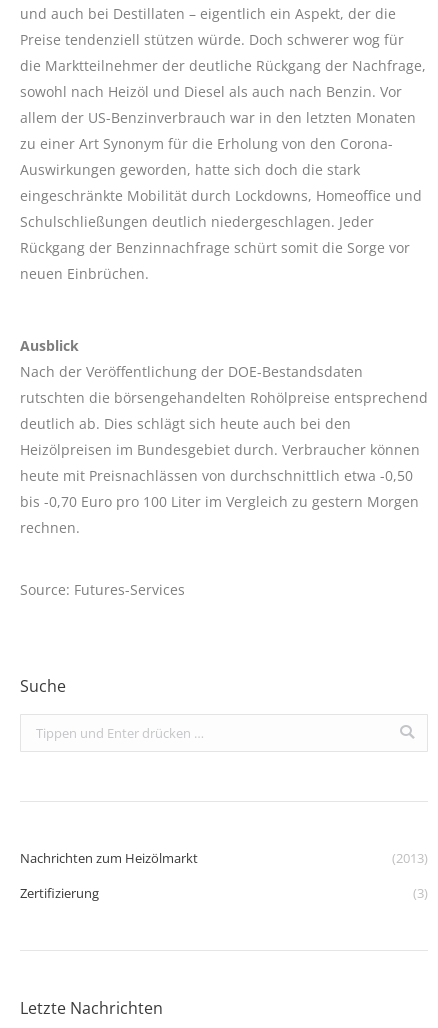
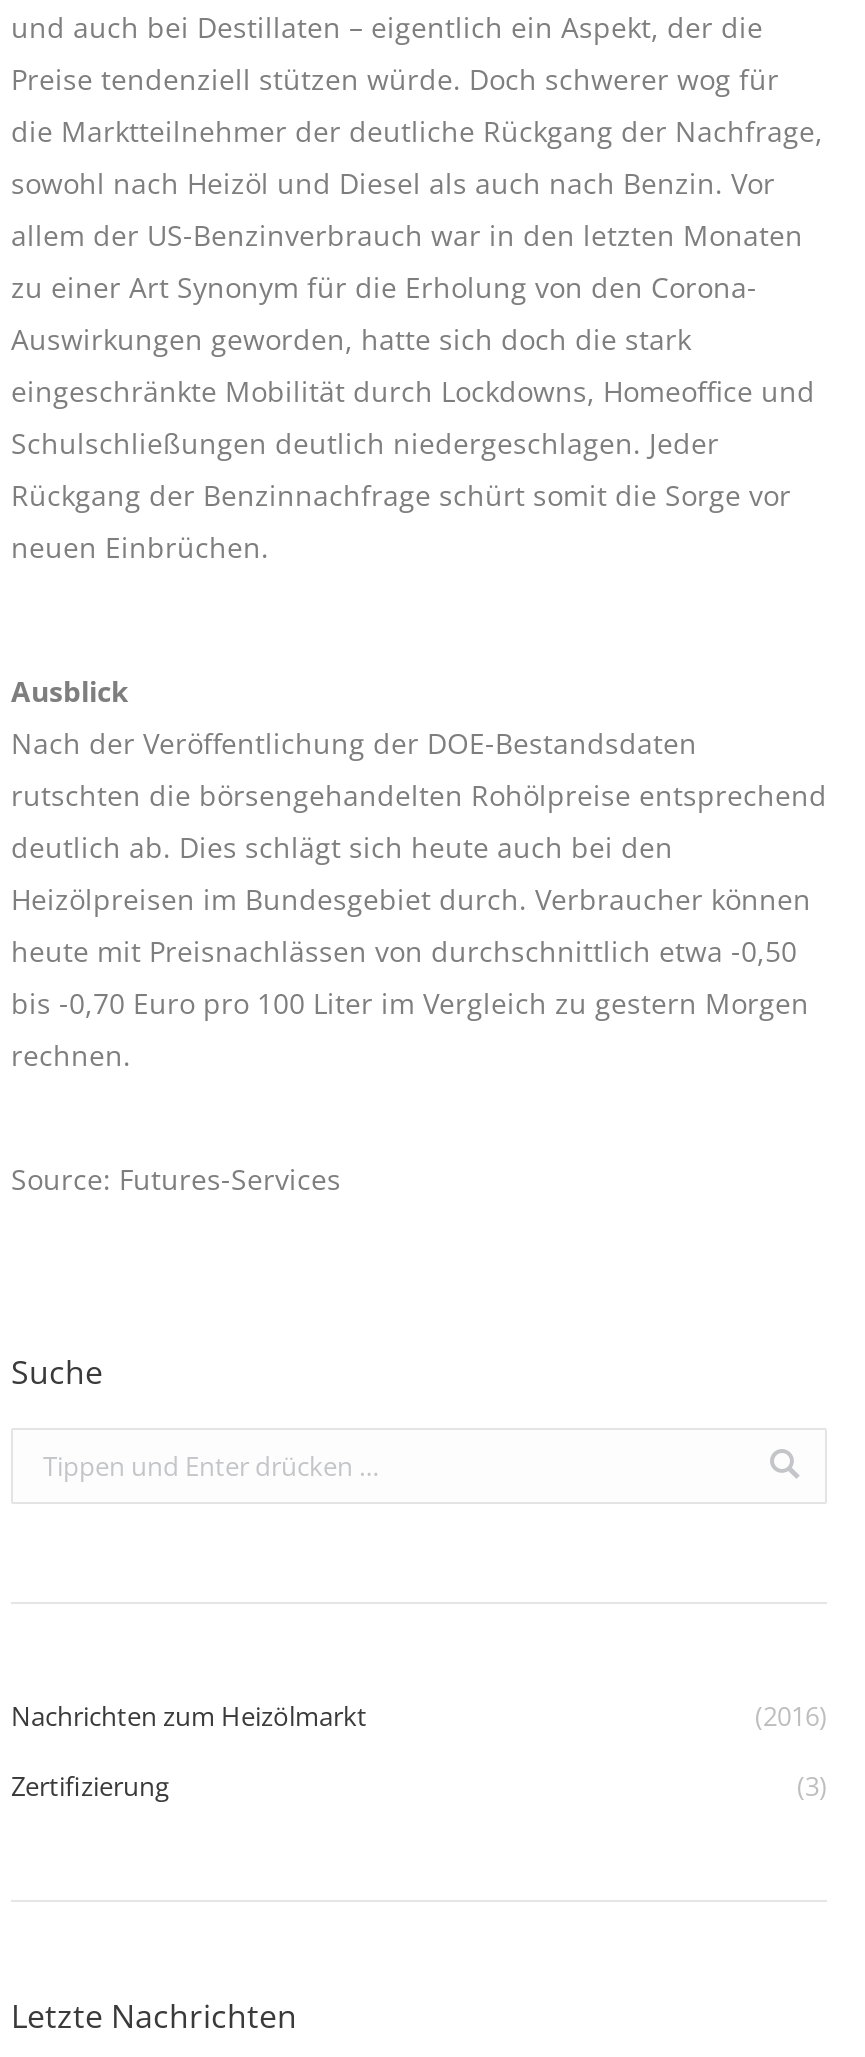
- (2013)
+ (2016)
